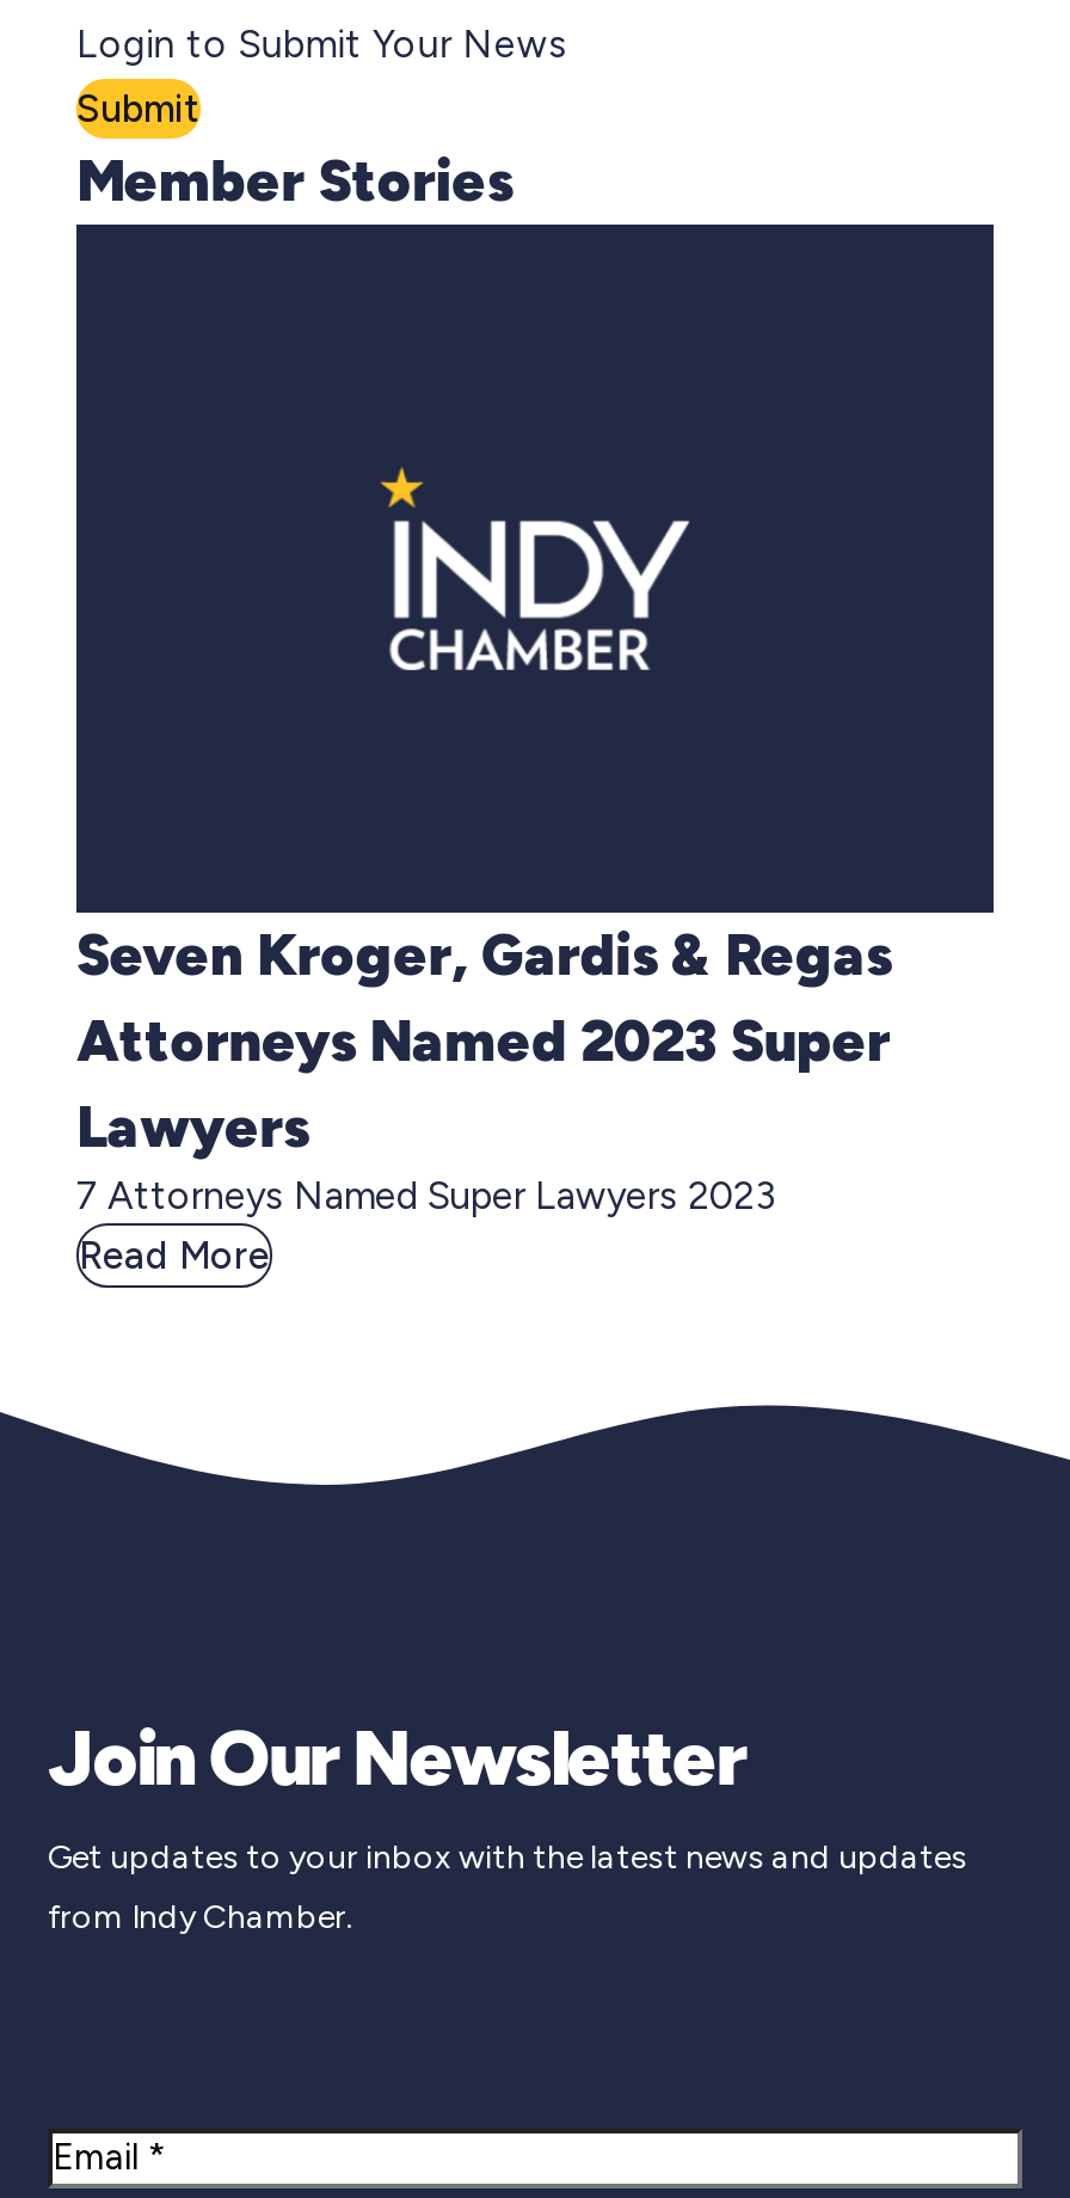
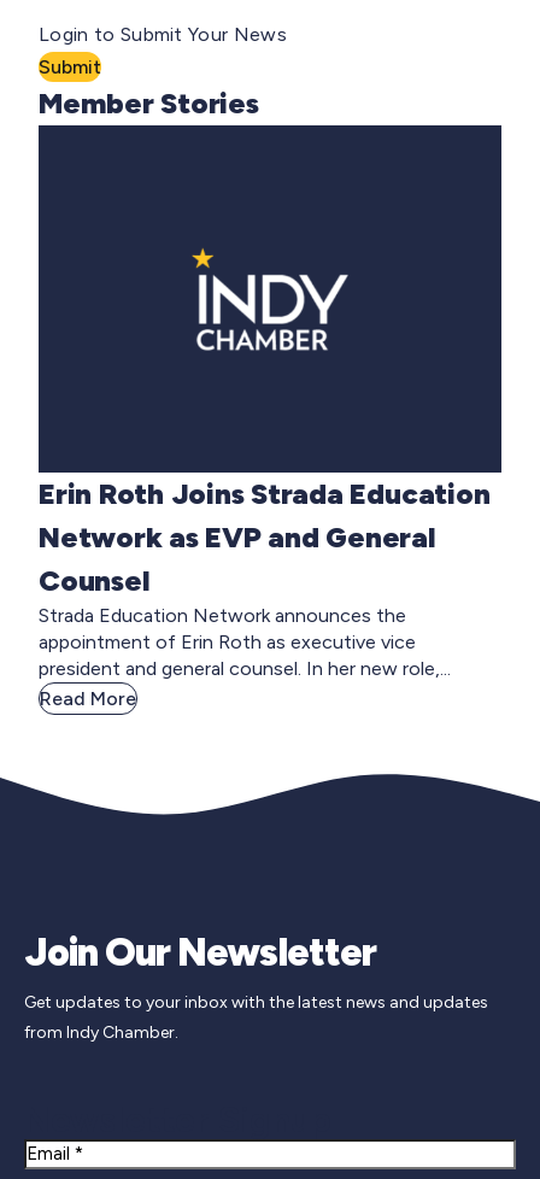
- Seven Kroger, Gardis & Regas
- Attorneys Named 2023 Super
- Lawyers
- 7 Attorneys Named Super Lawyers 2023
+ Erin Roth Joins Strada Education
+ Network as EVP and General
+ Counsel
+ Strada Education Network announces the
+ appointment of Erin Roth as executive vice
+ president and general counsel. In her new role,...
